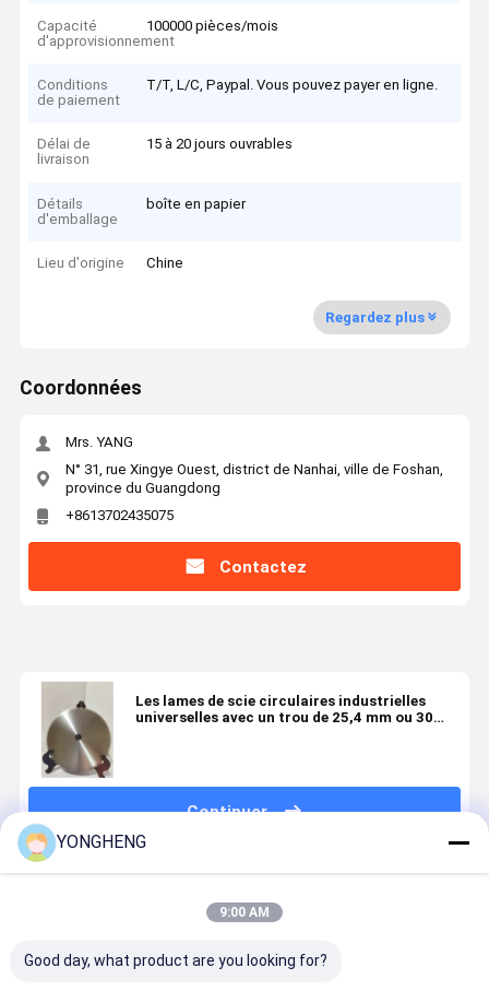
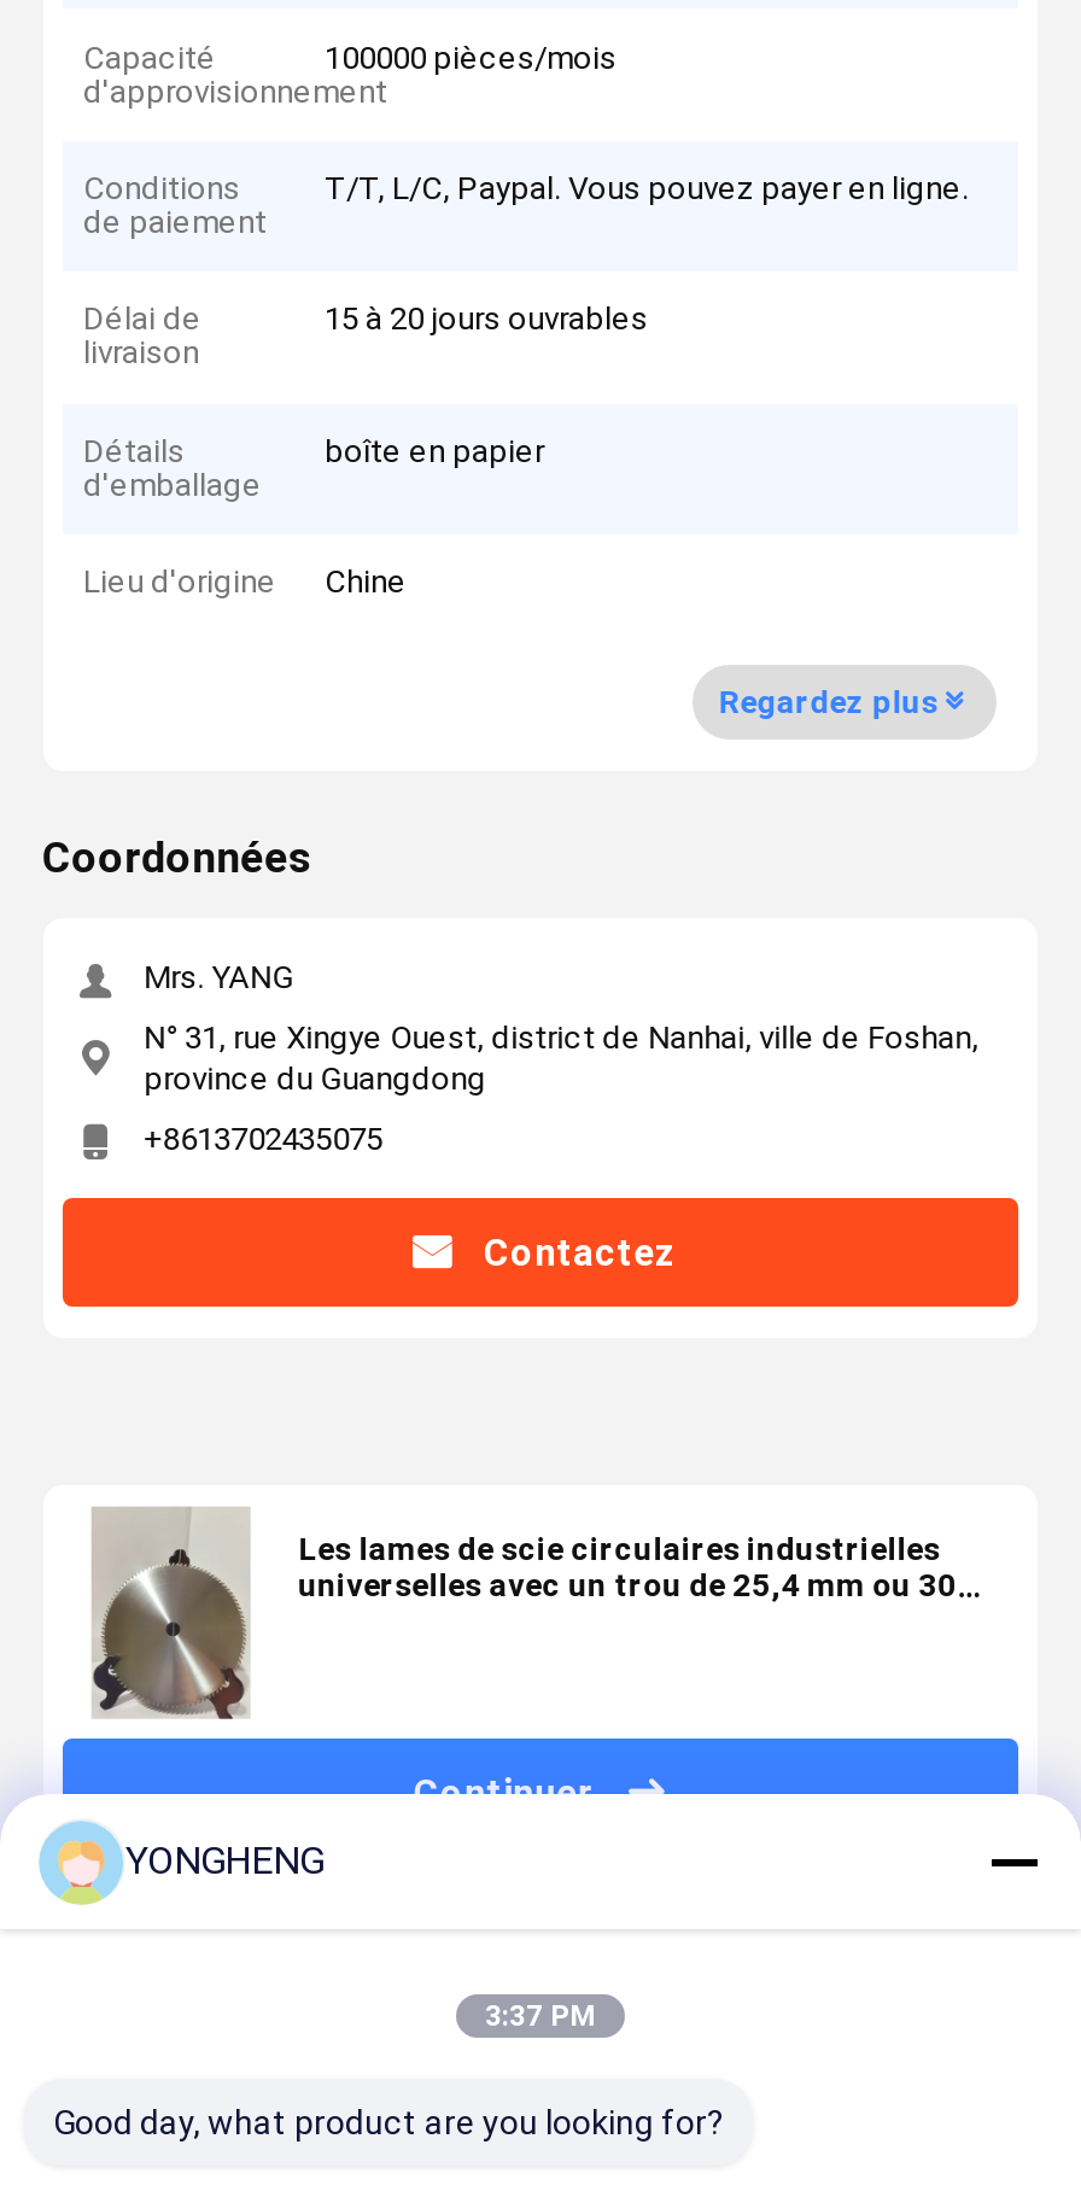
- 9:00 AM
+ 3:37 PM
